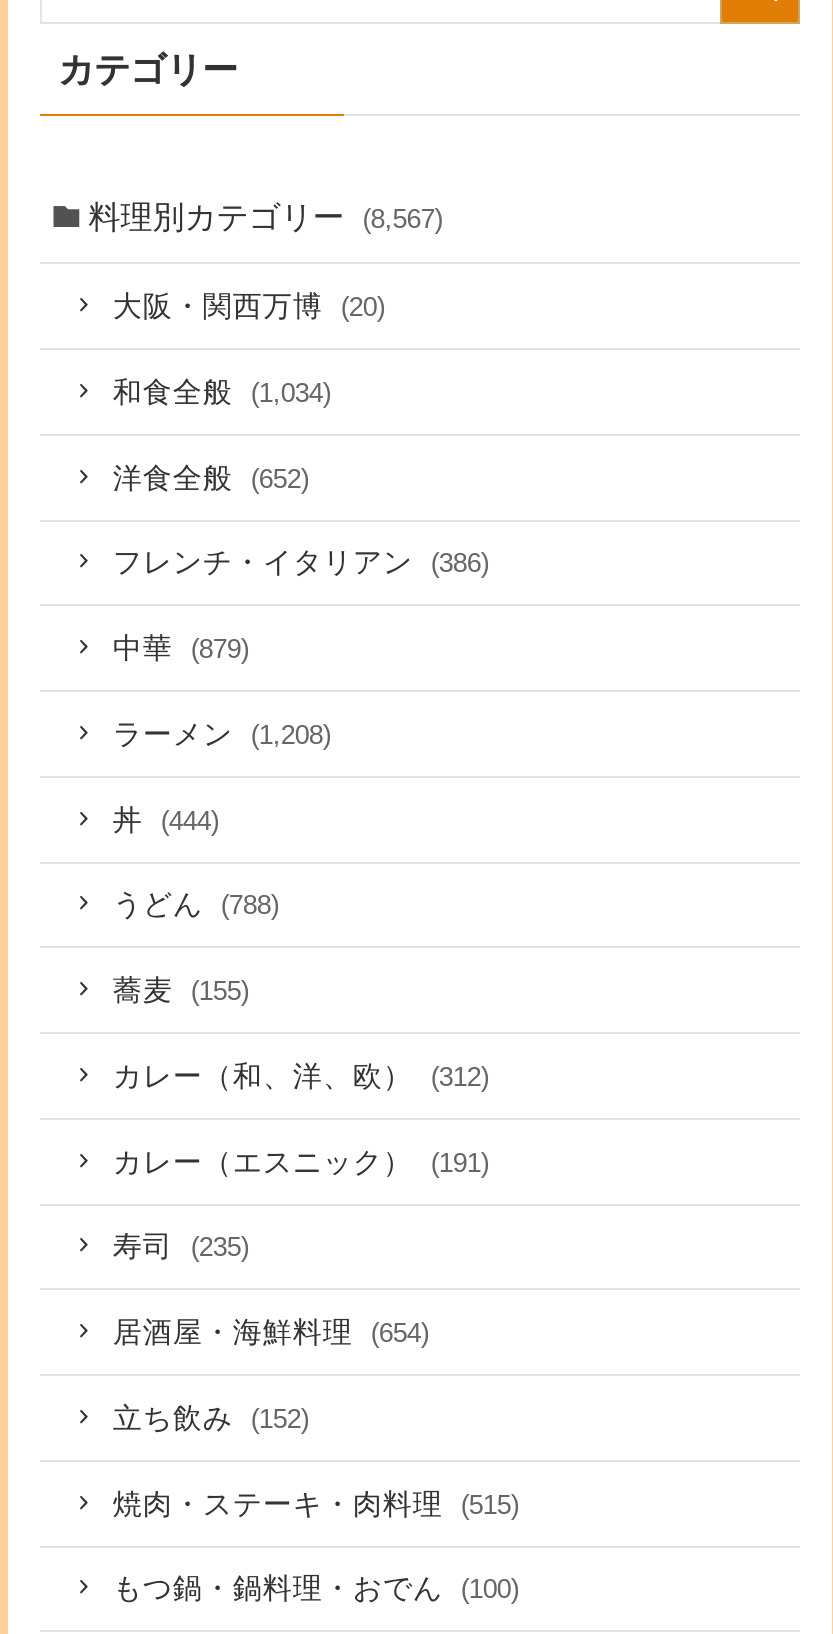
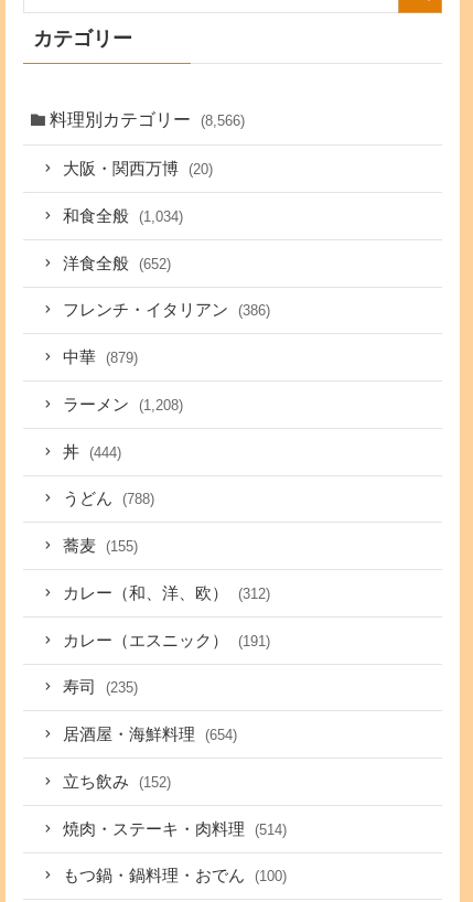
- 料理別カテゴリー (8,567)
+ 料理別カテゴリー (8,566)

- 焼肉・ステーキ・肉料理 (515)
+ 焼肉・ステーキ・肉料理 (514)
